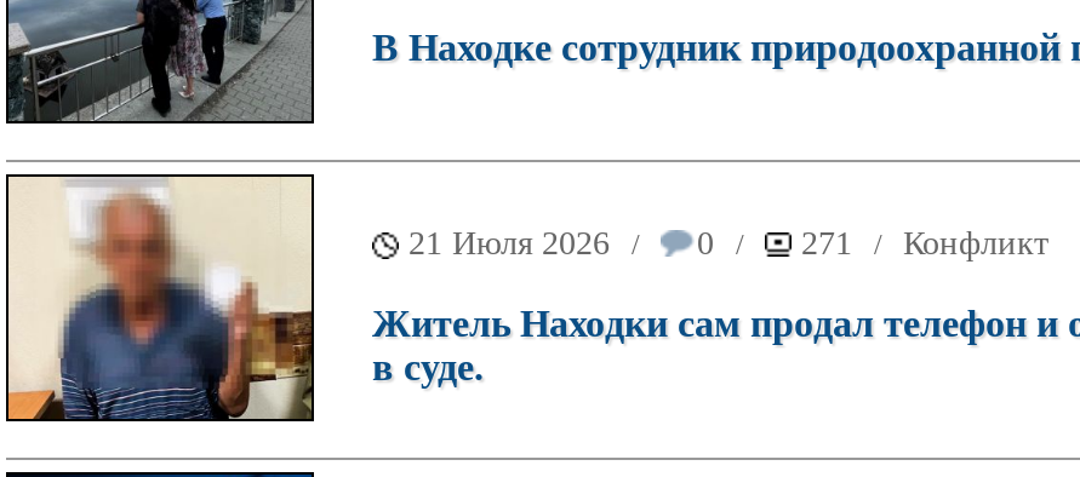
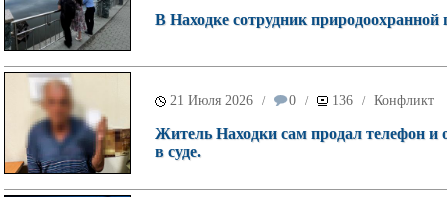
- 21 Июля 2026 / 0 / 271 / Конфликт
+ 21 Июля 2026 / 0 / 136 / Конфликт
